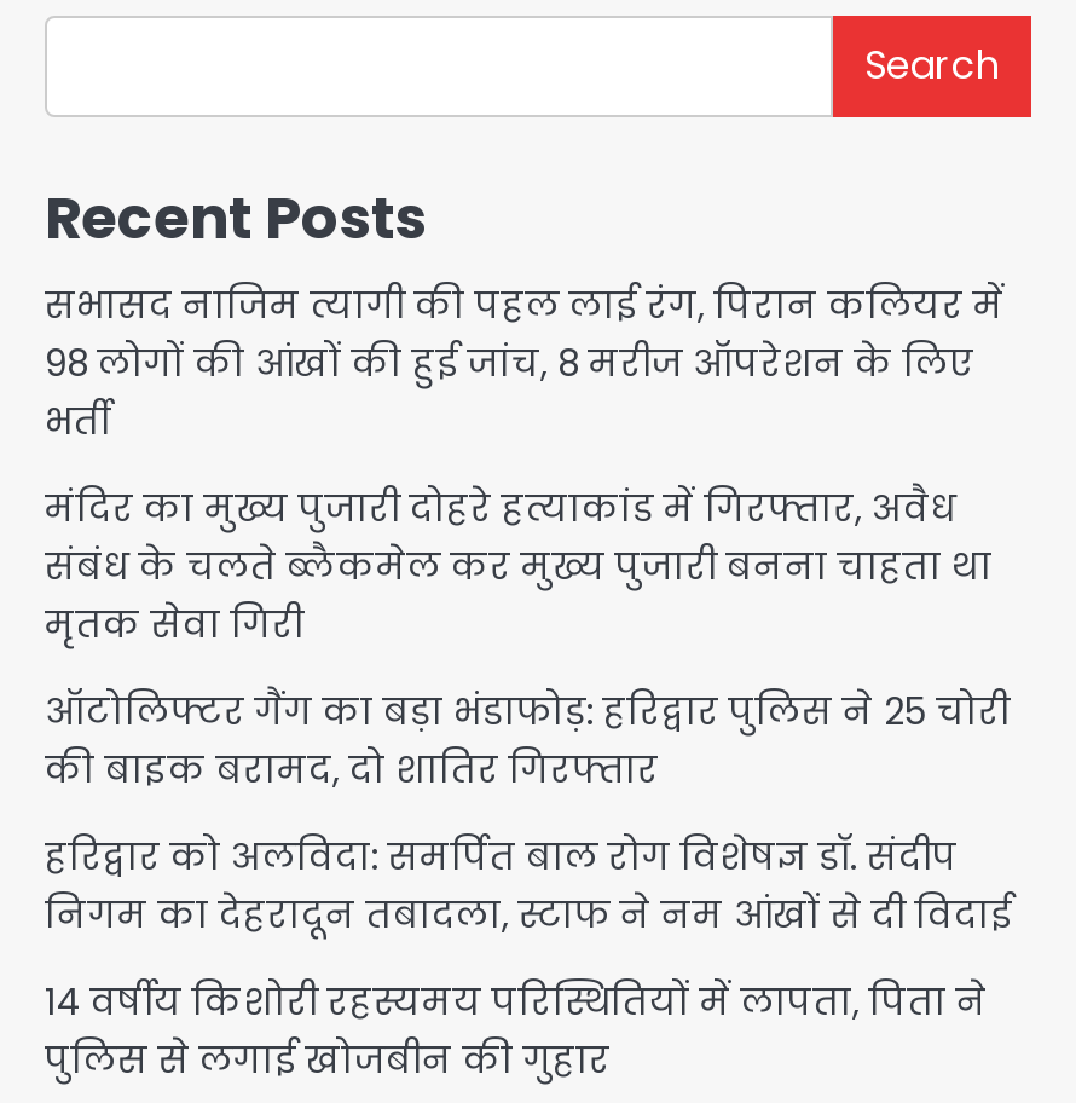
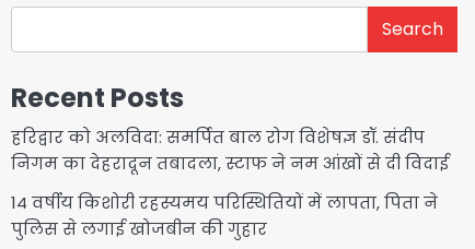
- सभासद नाजिम त्यागी की पहल लाई रंग, पिरान कलियर में
- 98 लोगों की आंखों की हुई जांच, 8 मरीज ऑपरेशन के लिए
- भर्ती
- मंदिर का मुख्य पुजारी दोहरे हत्याकांड में गिरफ्तार, अवैध
- संबंध के चलते ब्लैकमेल कर मुख्य पुजारी बनना चाहता था
- मृतक सेवा गिरी
- ऑटोलिफ्टर गैंग का बड़ा भंडाफोड़: हरिद्वार पुलिस ने 25 चोरी
- की बाइक बरामद, दो शातिर गिरफ्तार
